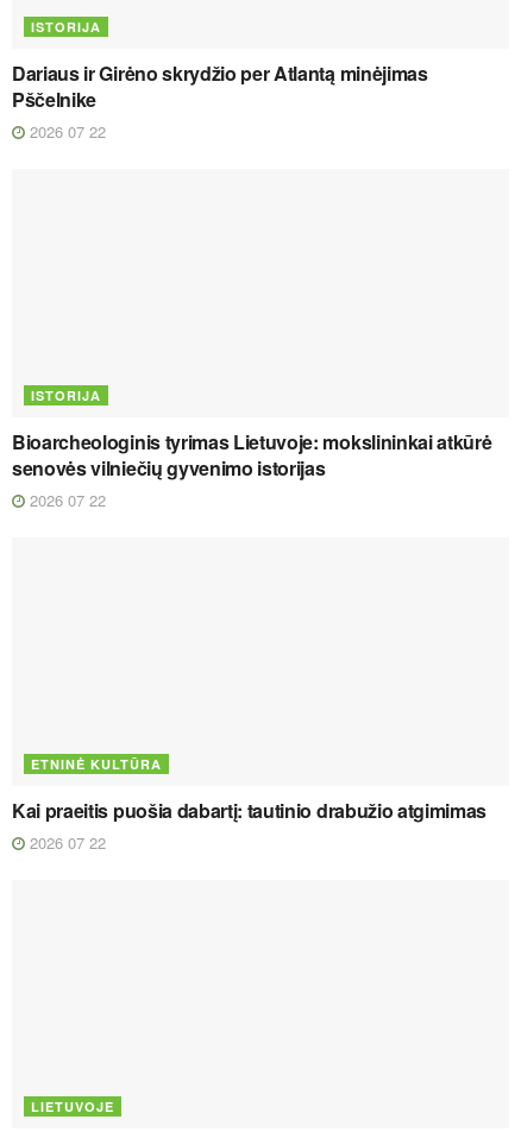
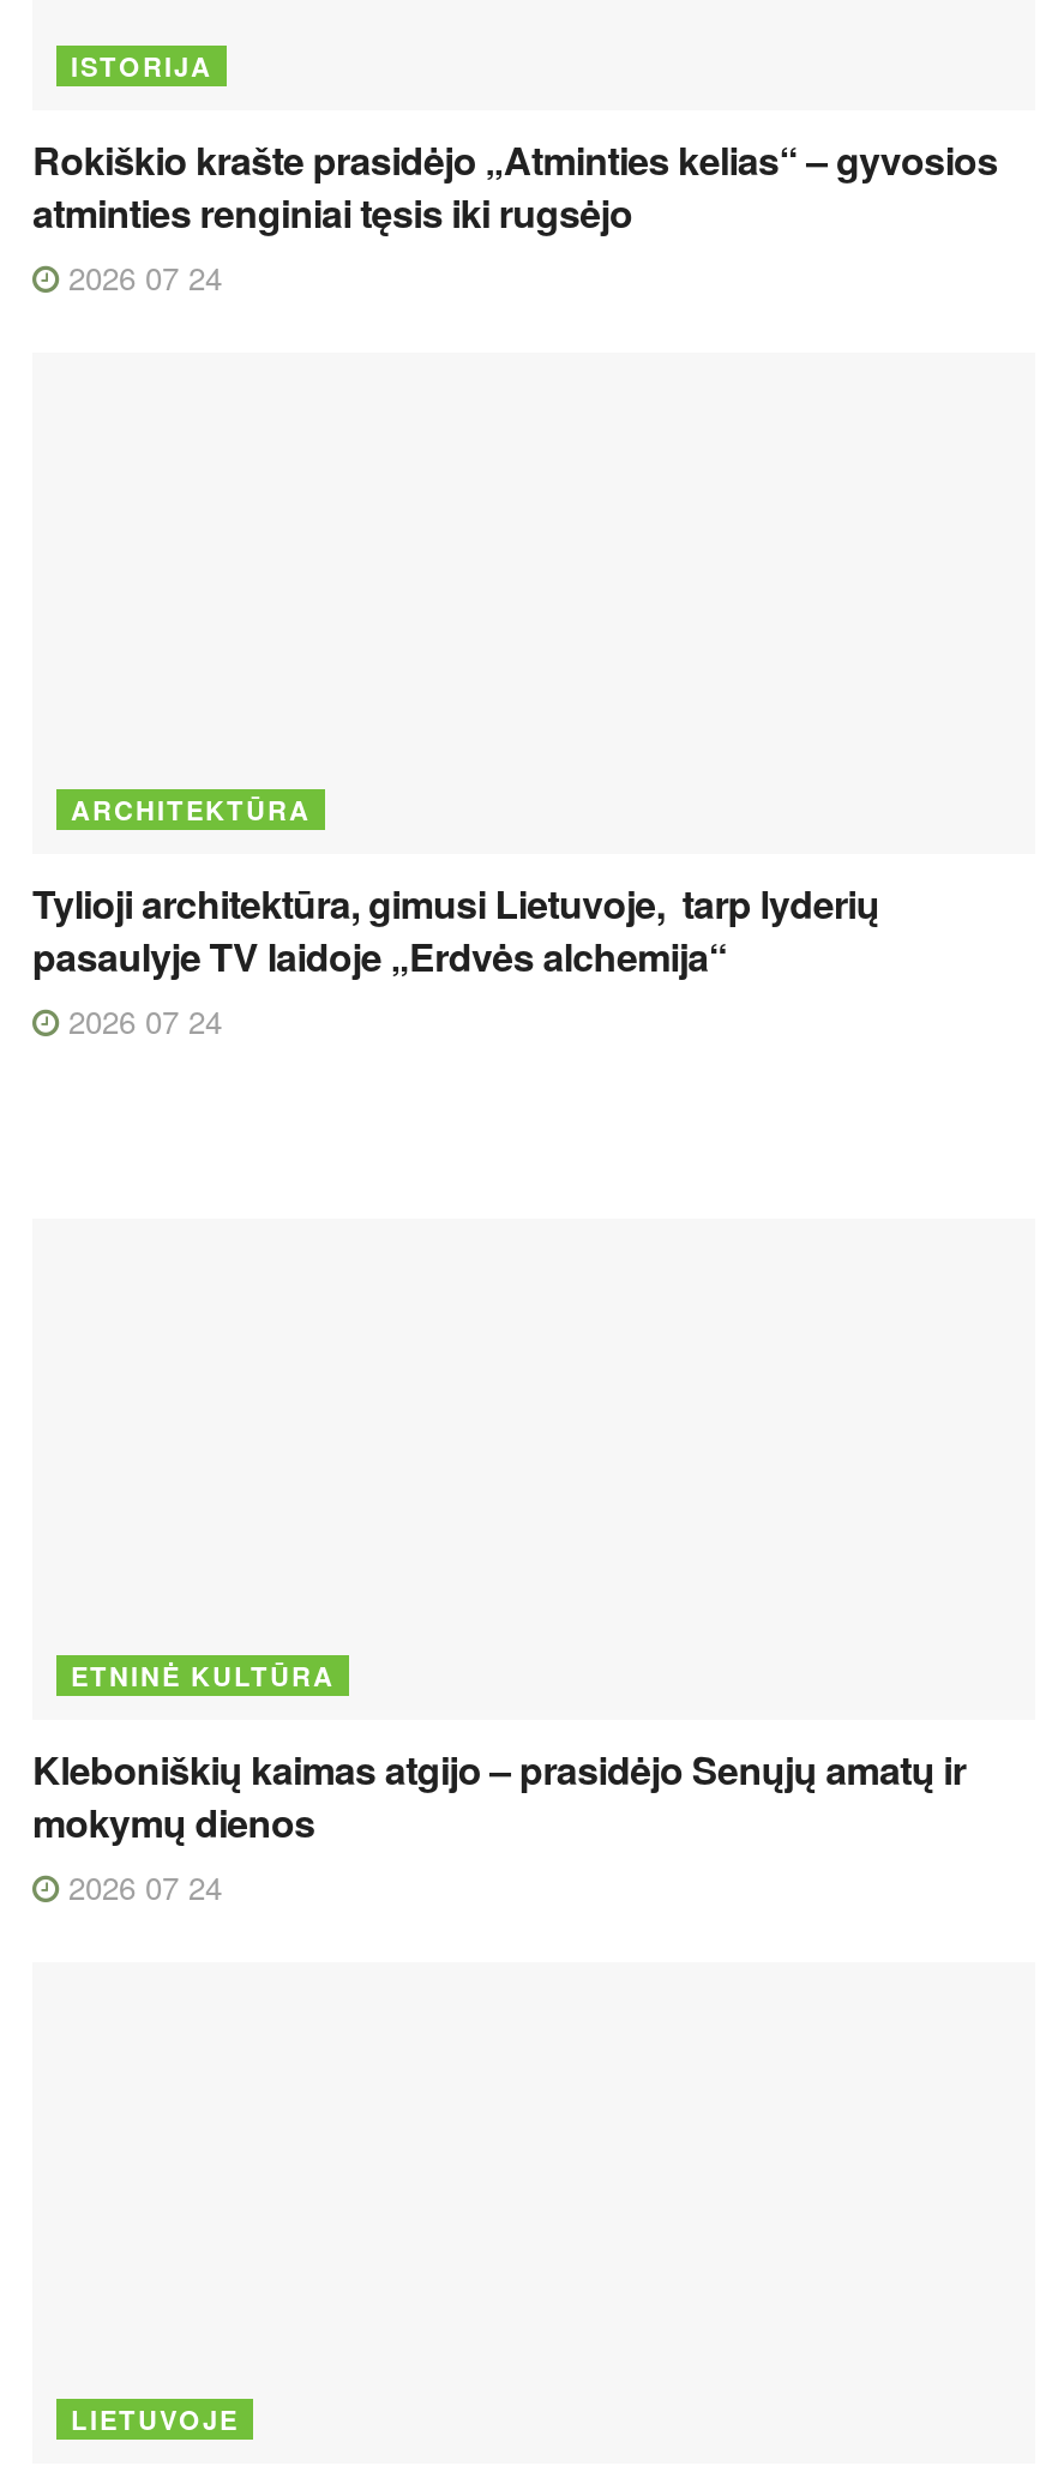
- Dariaus ir Girėno skrydžio per Atlantą minėjimas
- Pščelnike
- 2026 07 22
+ Rokiškio krašte prasidėjo „Atminties kelias“ – gyvosios
+ atminties renginiai tęsis iki rugsėjo
+ 2026 07 24

- ISTORIJA
+ ARCHITEKTŪRA

- Bioarcheologinis tyrimas Lietuvoje: mokslininkai atkūrė
- senovės vilniečių gyvenimo istorijas
- 2026 07 22
+ Tylioji architektūra, gimusi Lietuvoje, tarp lyderių
+ pasaulyje TV laidoje „Erdvės alchemija“
+ 2026 07 24

- Kai praeitis puošia dabartį: tautinio drabužio atgimimas
- 2026 07 22
+ Kleboniškių kaimas atgijo – prasidėjo Senųjų amatų ir
+ mokymų dienos
+ 2026 07 24
